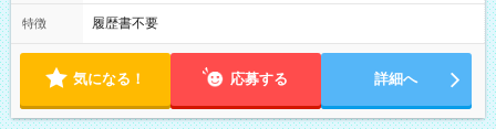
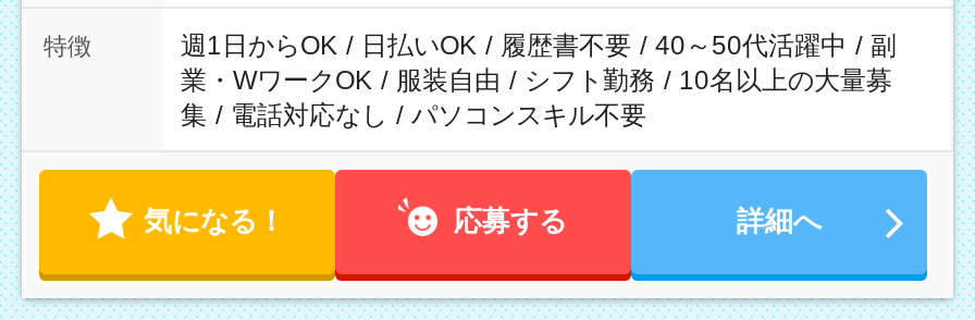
- 履歴書不要
+ 週1日からOK / 日払いOK / 履歴書不要 / 40～50代活躍中 / 副
+ 業・WワークOK / 服装自由 / シフト勤務 / 10名以上の大量募
+ 集 / 電話対応なし / パソコンスキル不要
